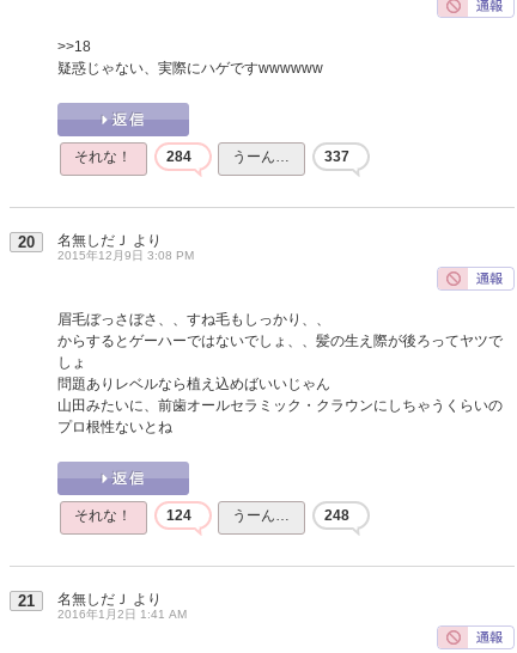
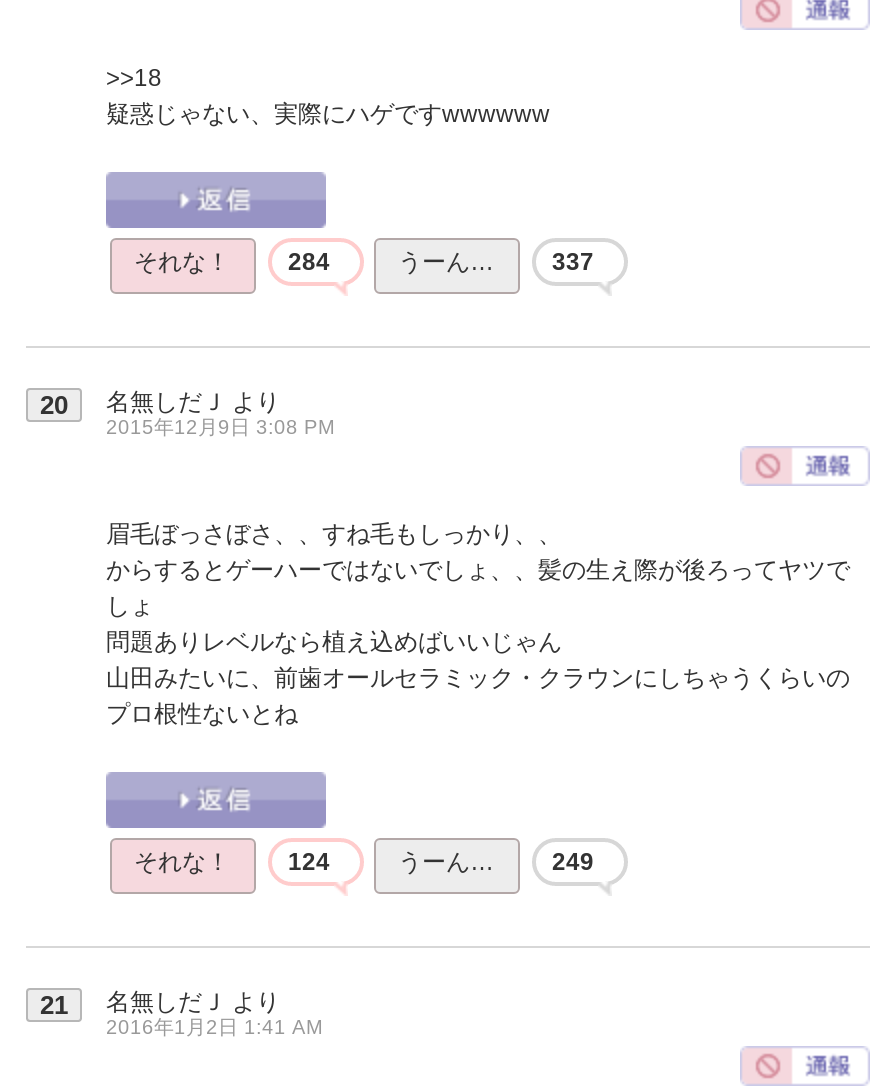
- 248
+ 249
